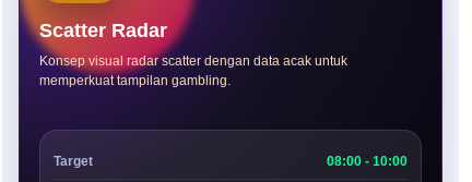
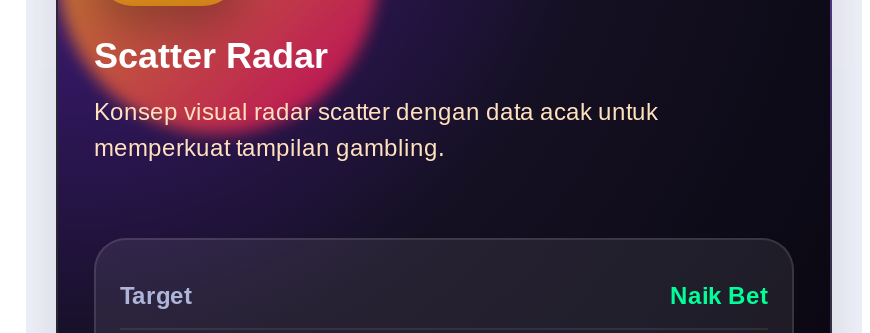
- 08:00 - 10:00
+ Naik Bet
